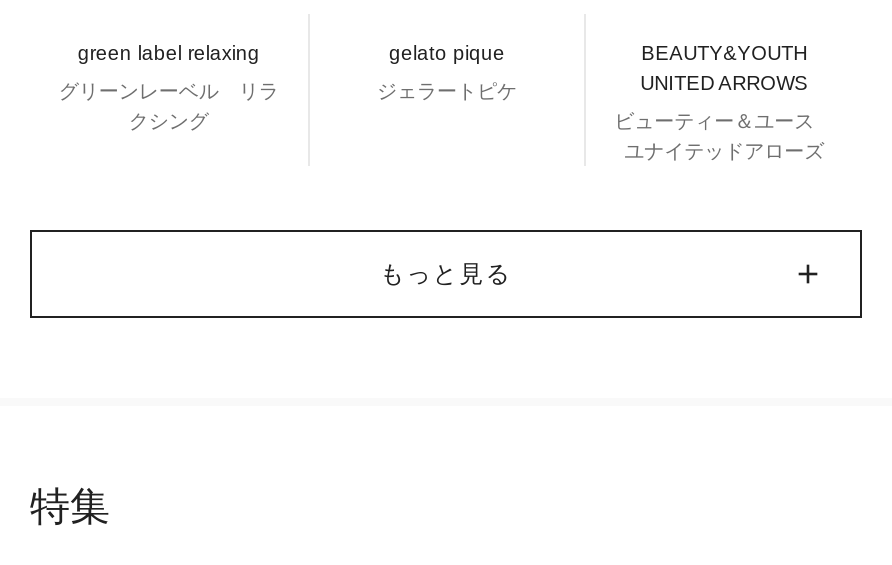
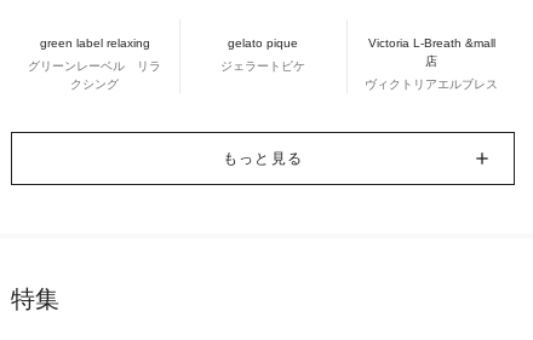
- BEAUTY&YOUTH
- UNITED ARROWS
+ Victoria L-Breath &mall
+ 店

- ビューティー＆ユース
- ユナイテッドアローズ
+ ヴィクトリアエルブレス
